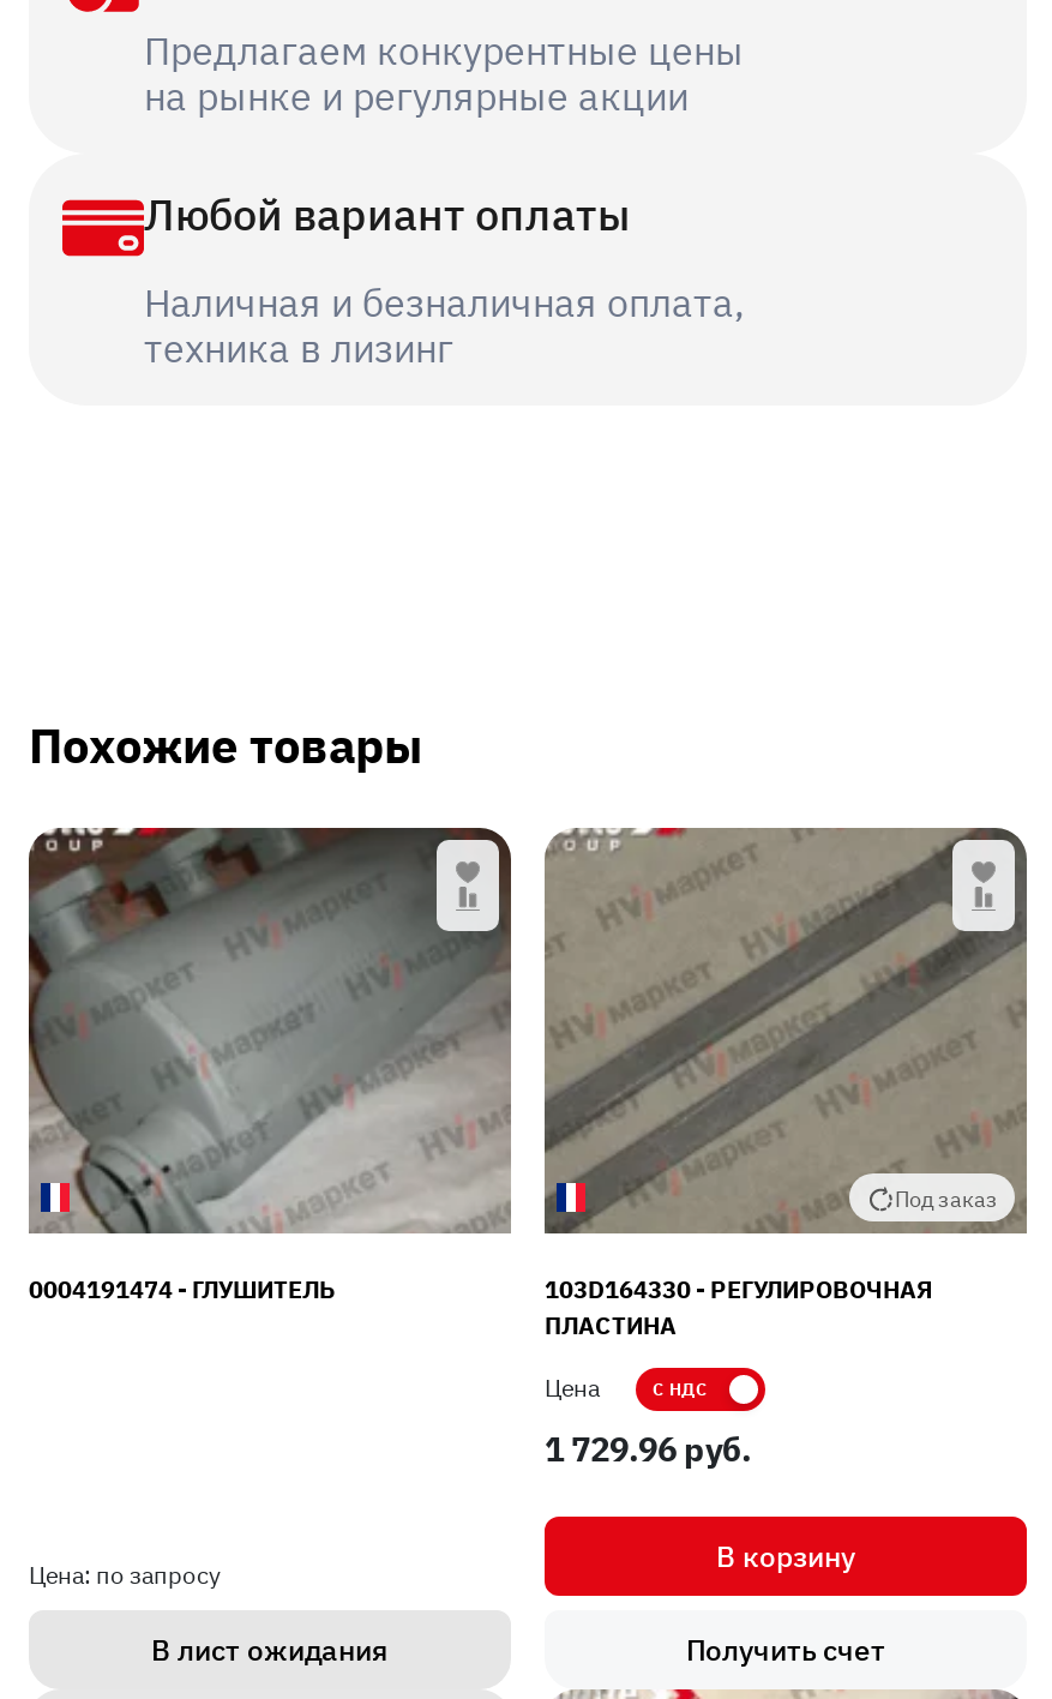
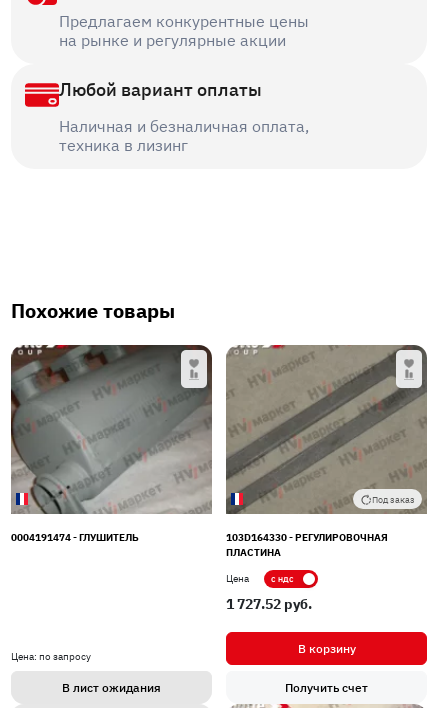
- 1 729.96 pуб.
+ 1 727.52 pуб.
